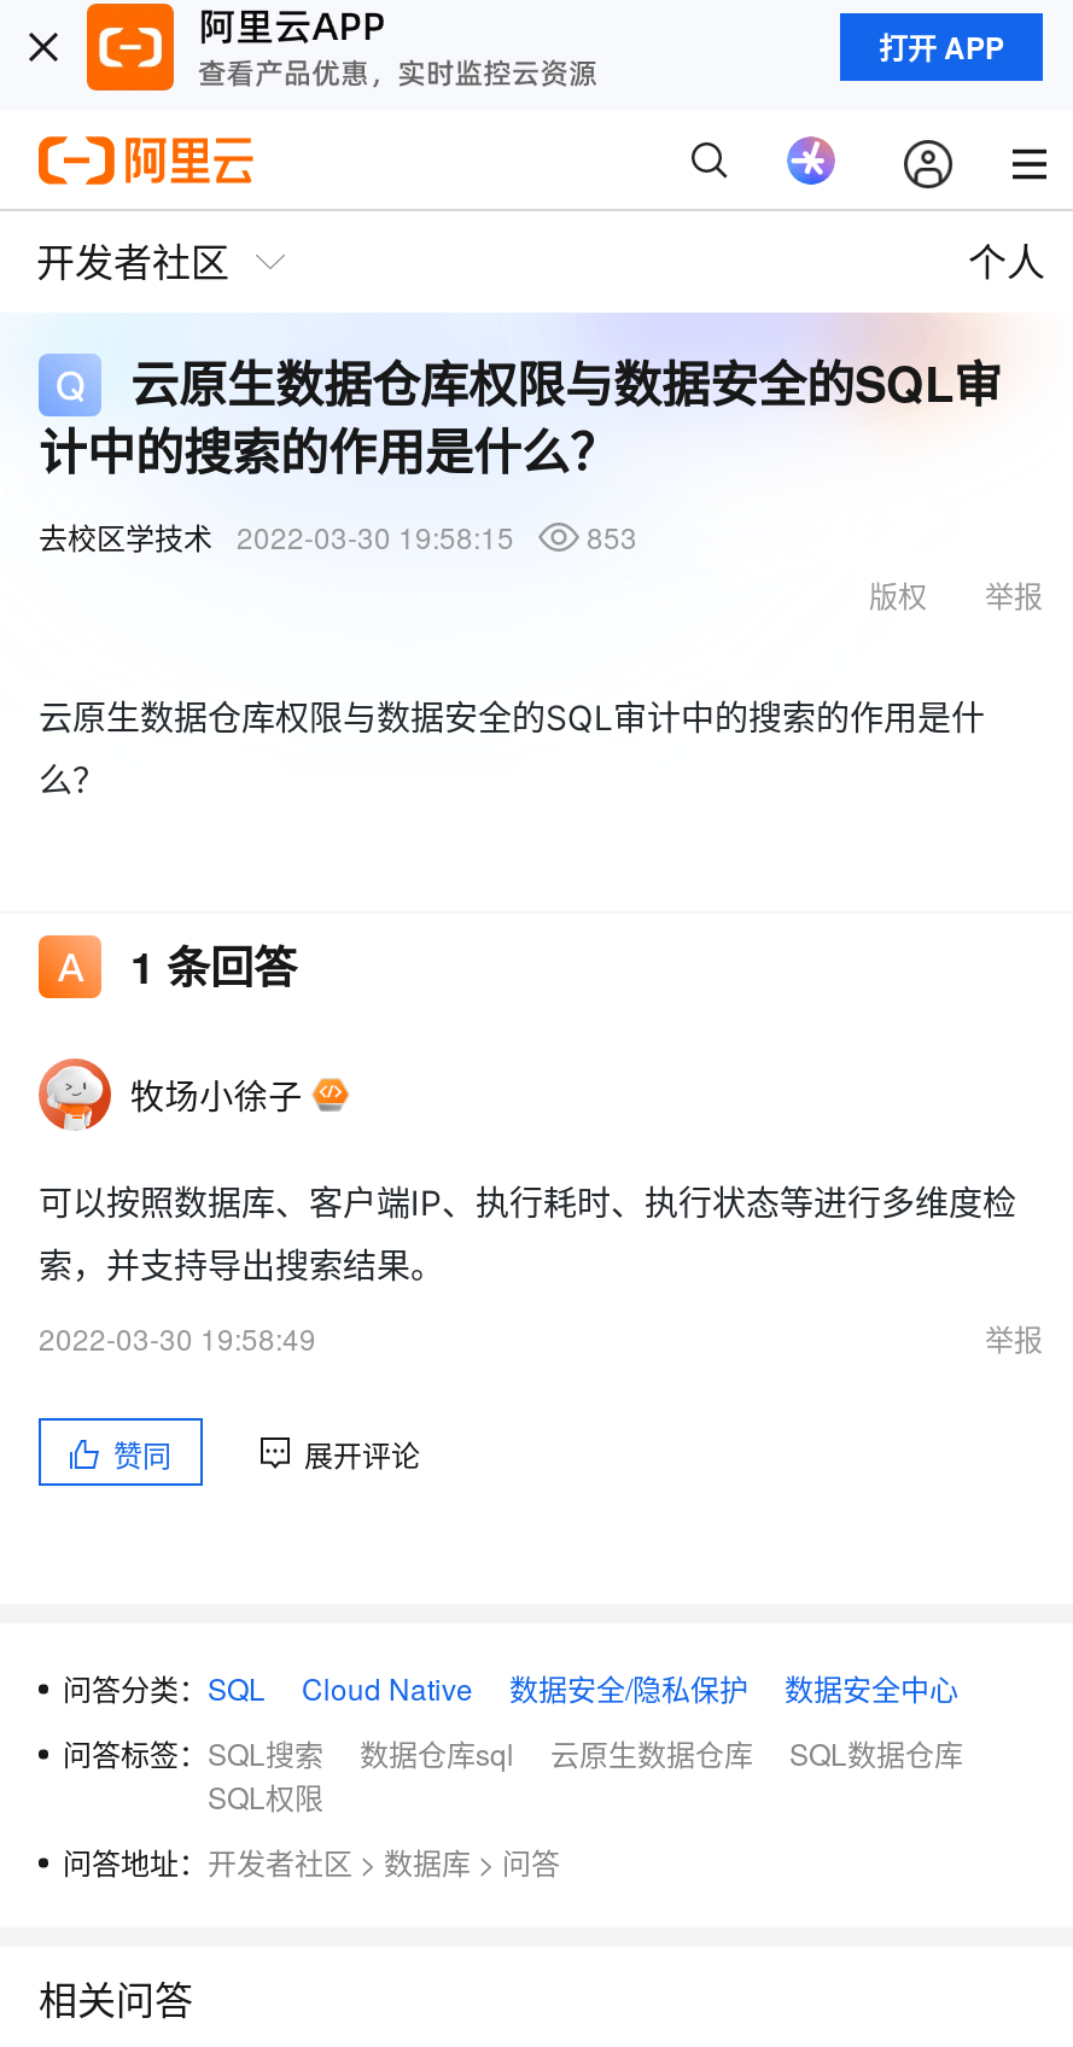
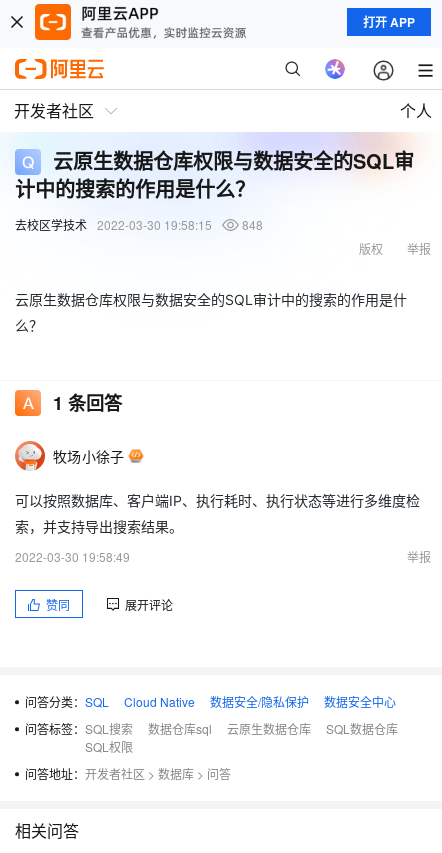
- 去校区学技术 2022-03-30 19:58:15 853
+ 去校区学技术 2022-03-30 19:58:15 848
